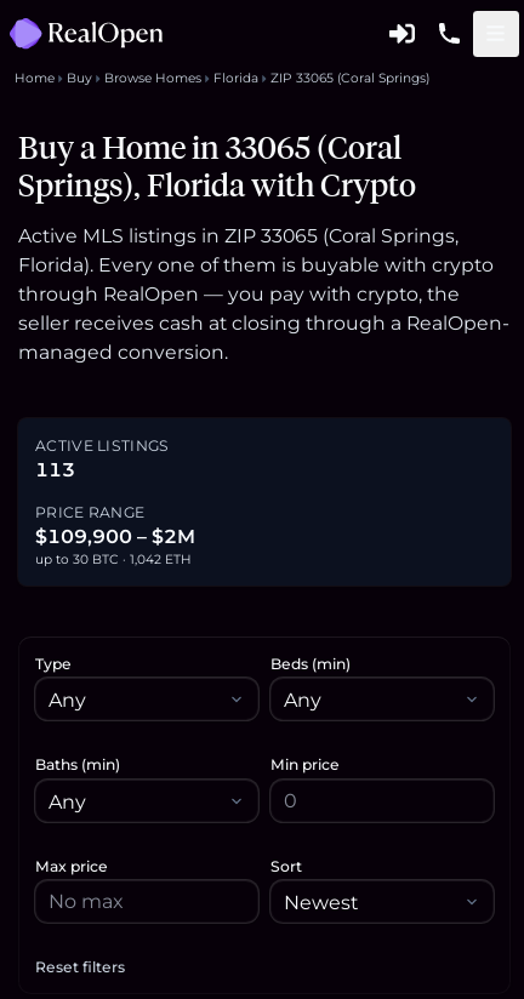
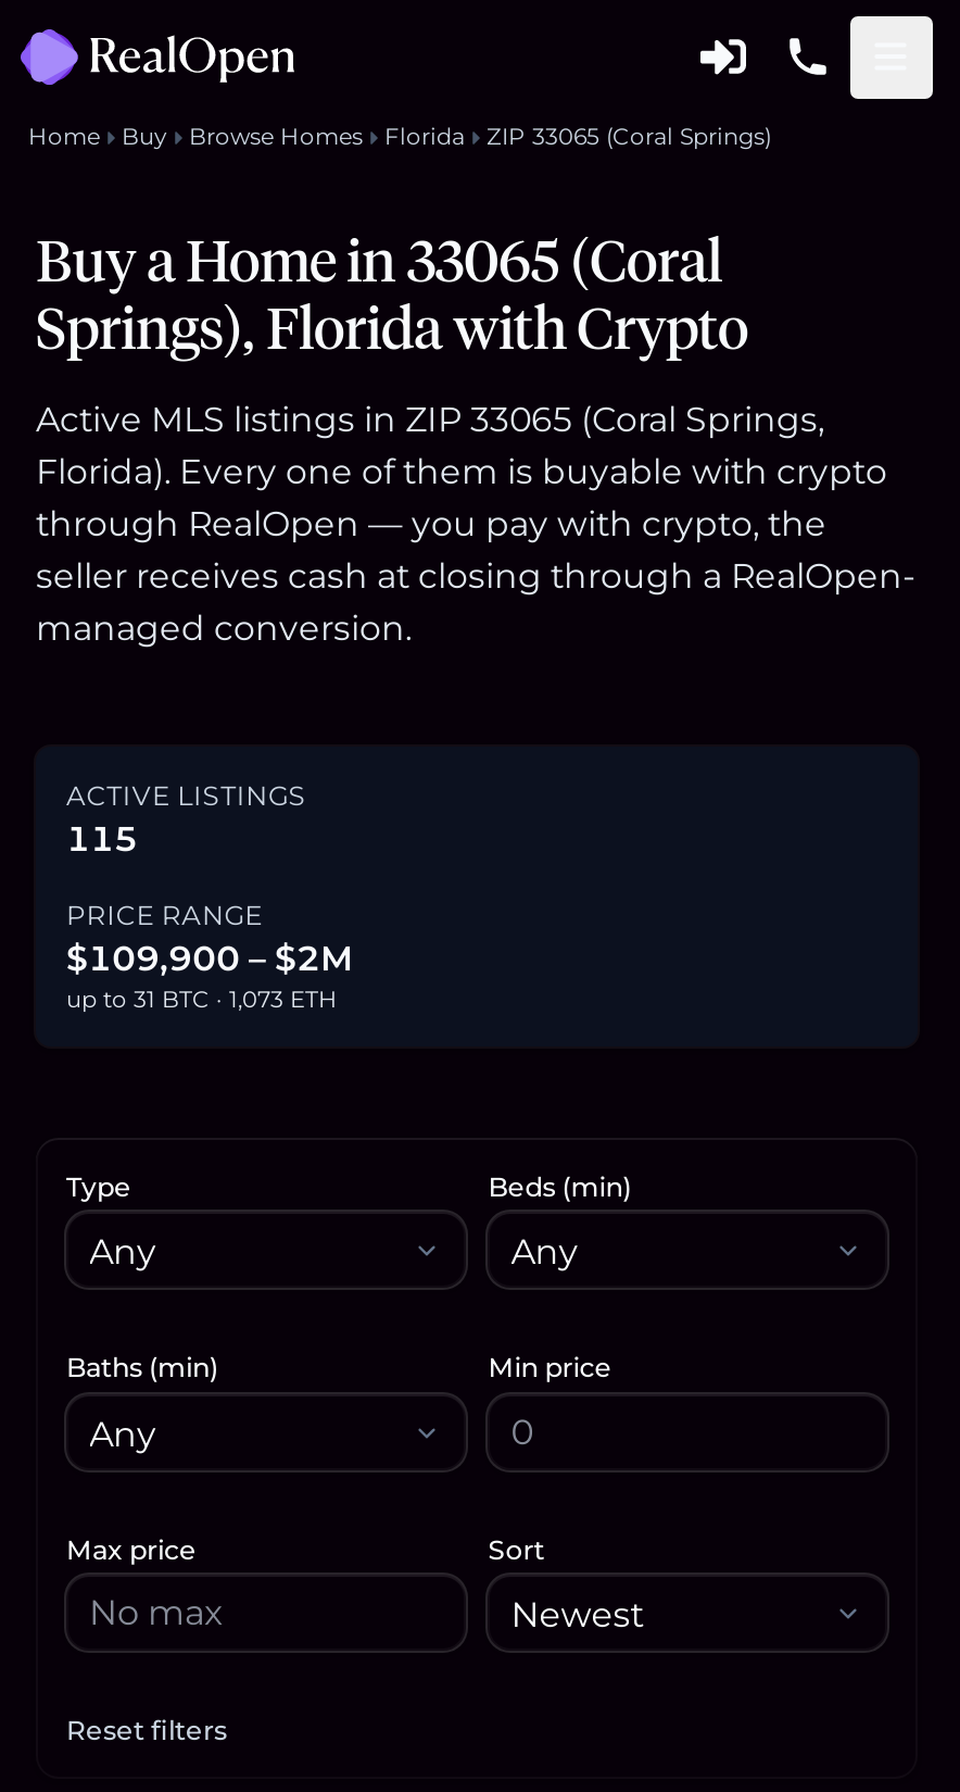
- 113
+ 115

- up to 30 BTC · 1,042 ETH
+ up to 31 BTC · 1,073 ETH
